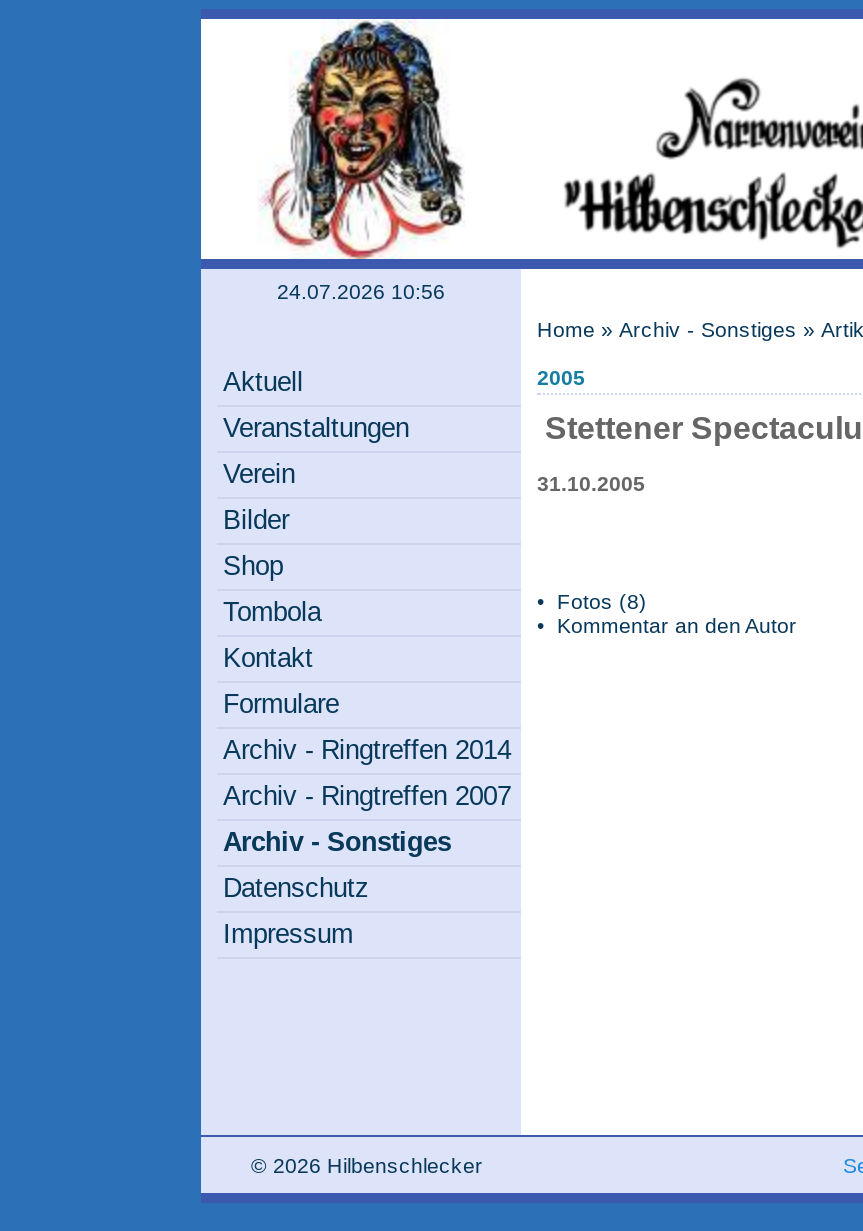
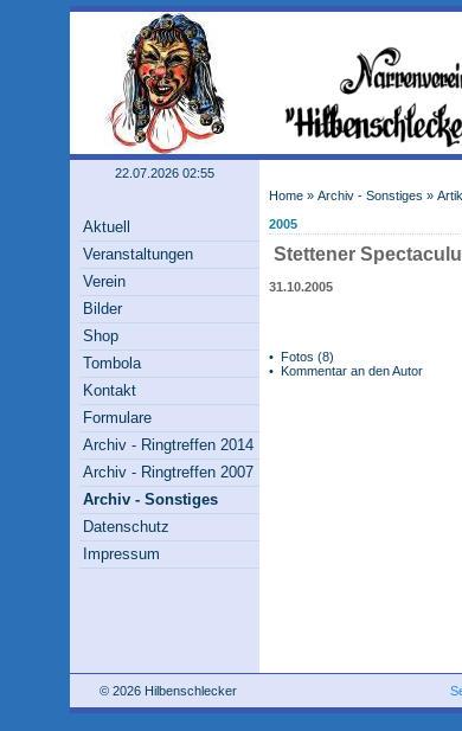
- 24.07.2026 10:56
+ 22.07.2026 02:55
